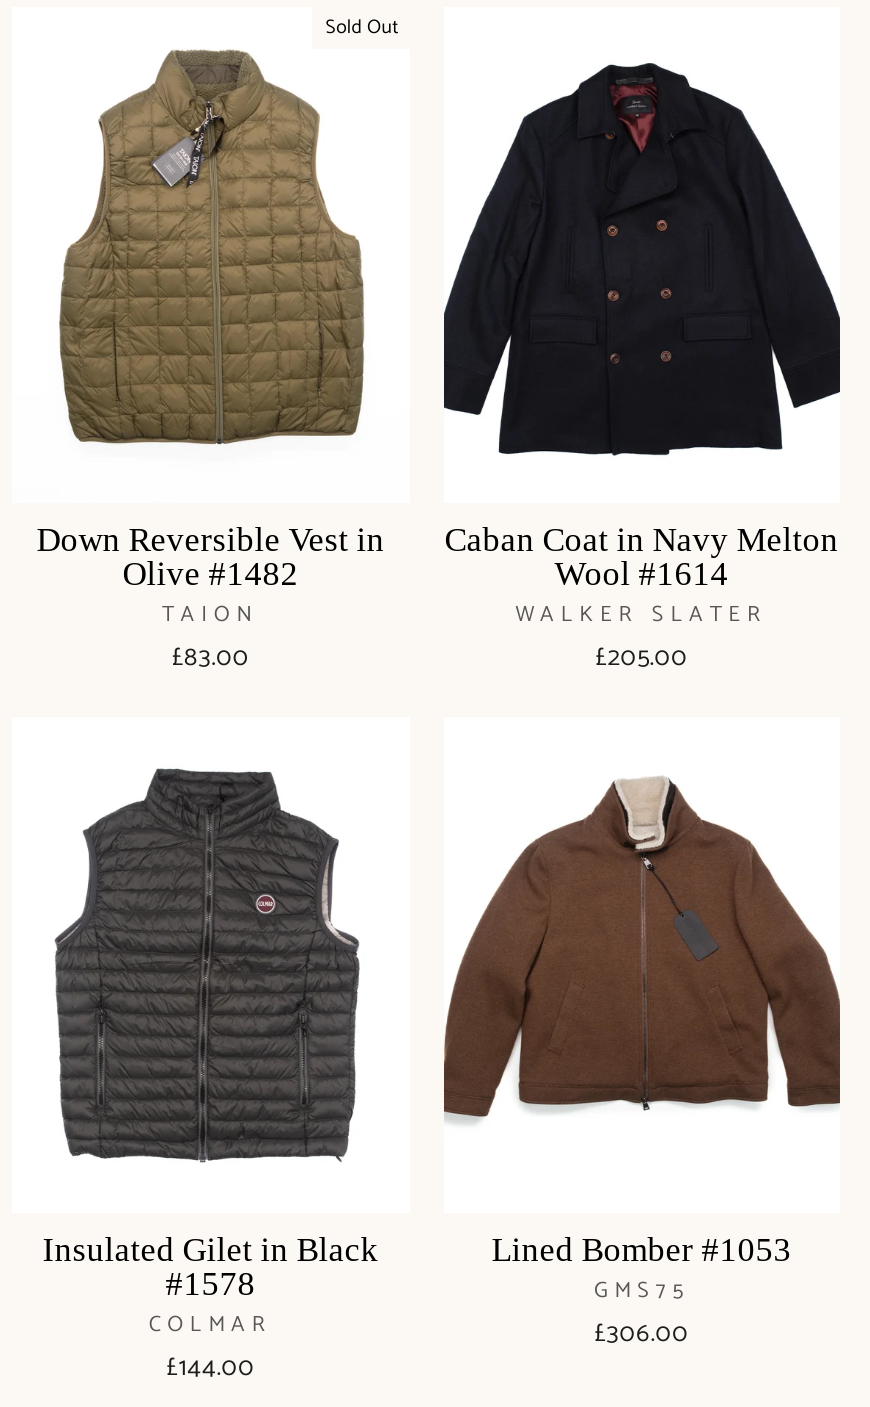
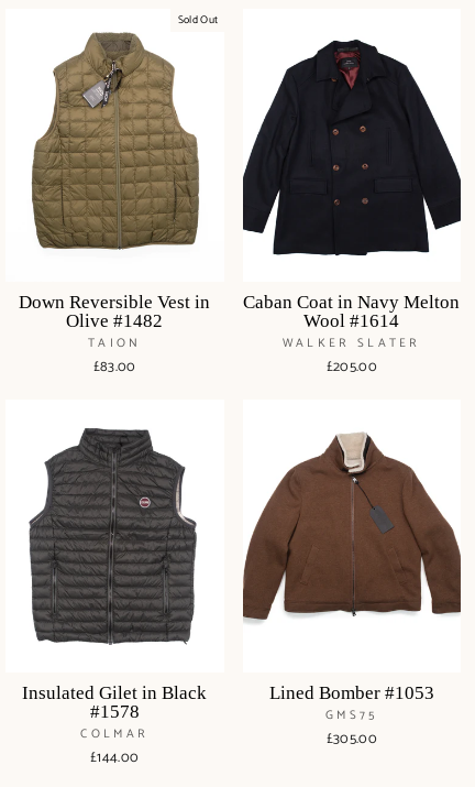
- £306.00
+ £305.00
